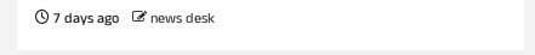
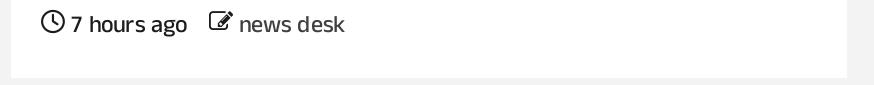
- 7 days ago news desk
+ 7 hours ago news desk
